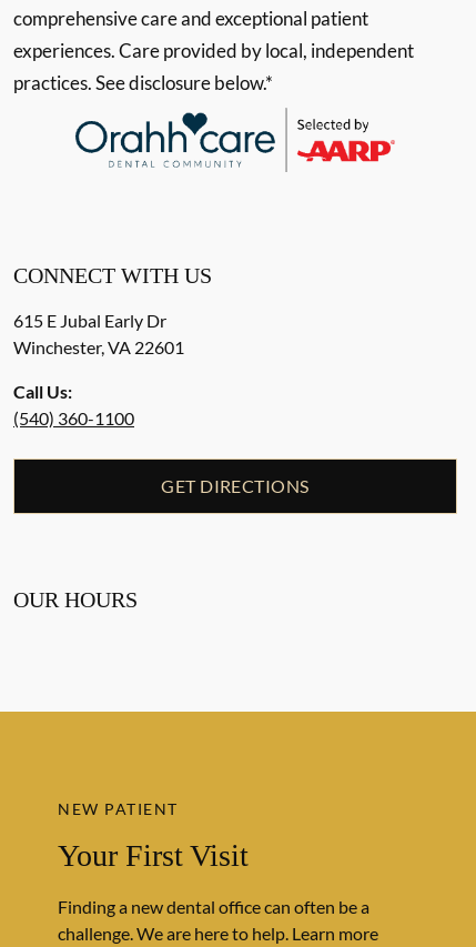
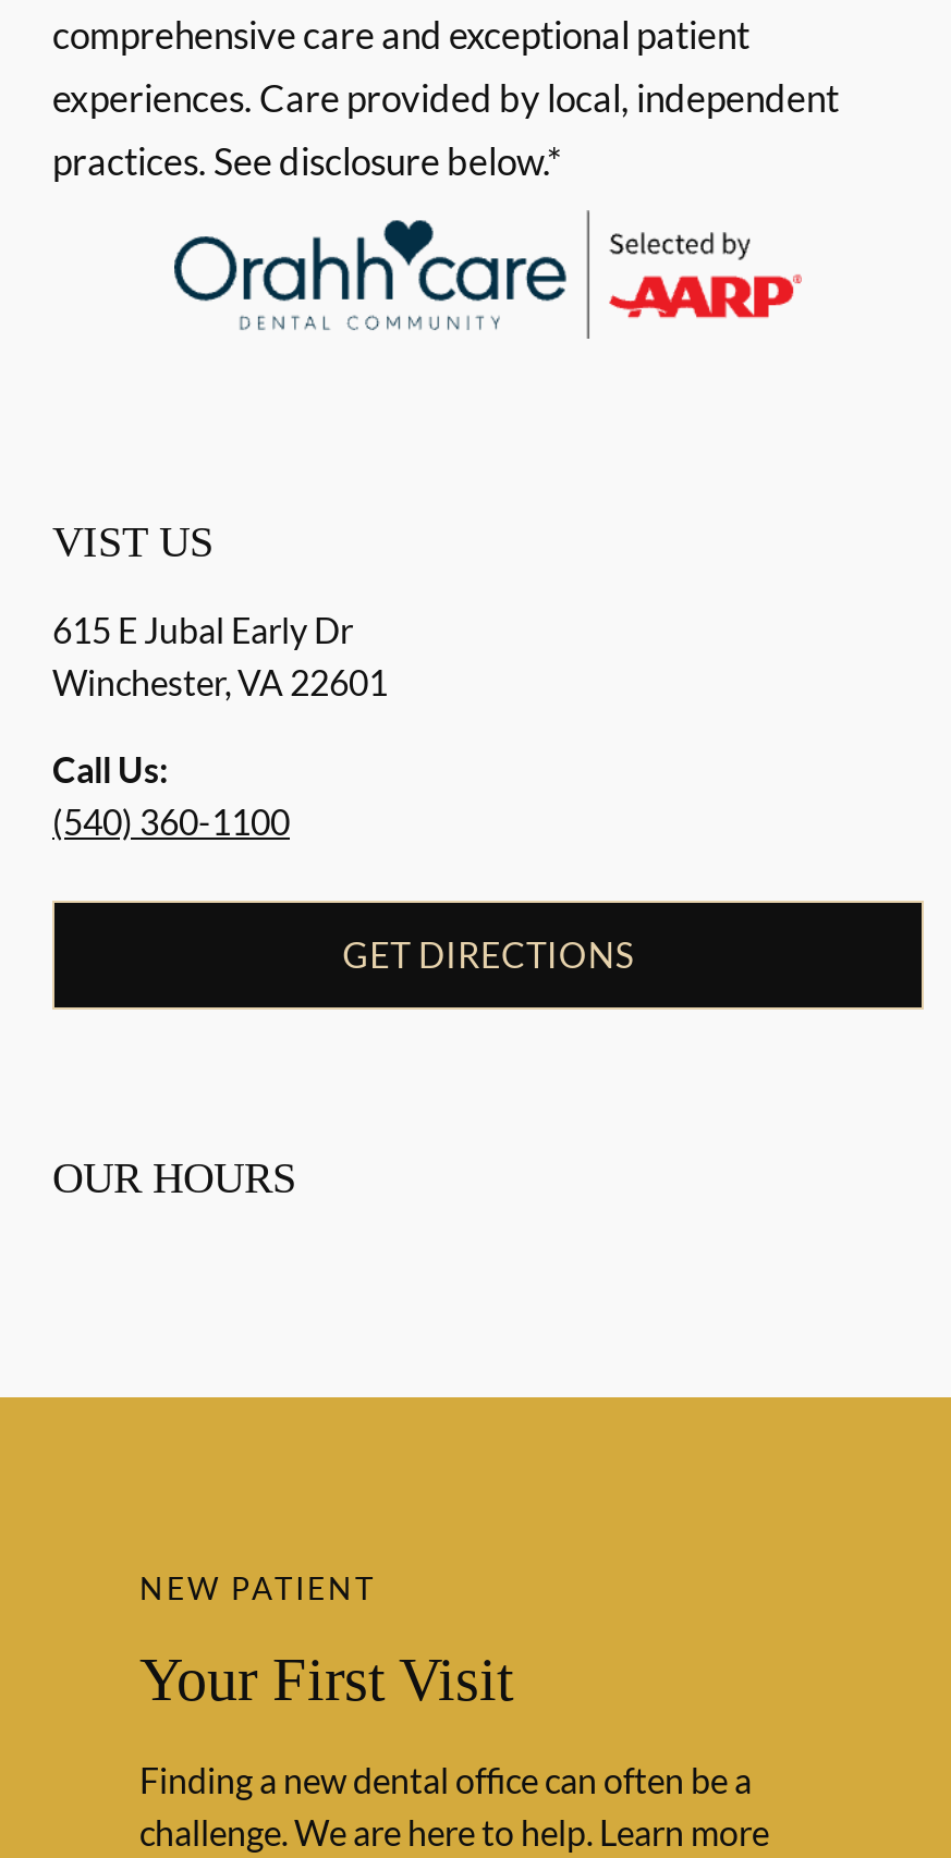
- CONNECT WITH US
+ VIST US
